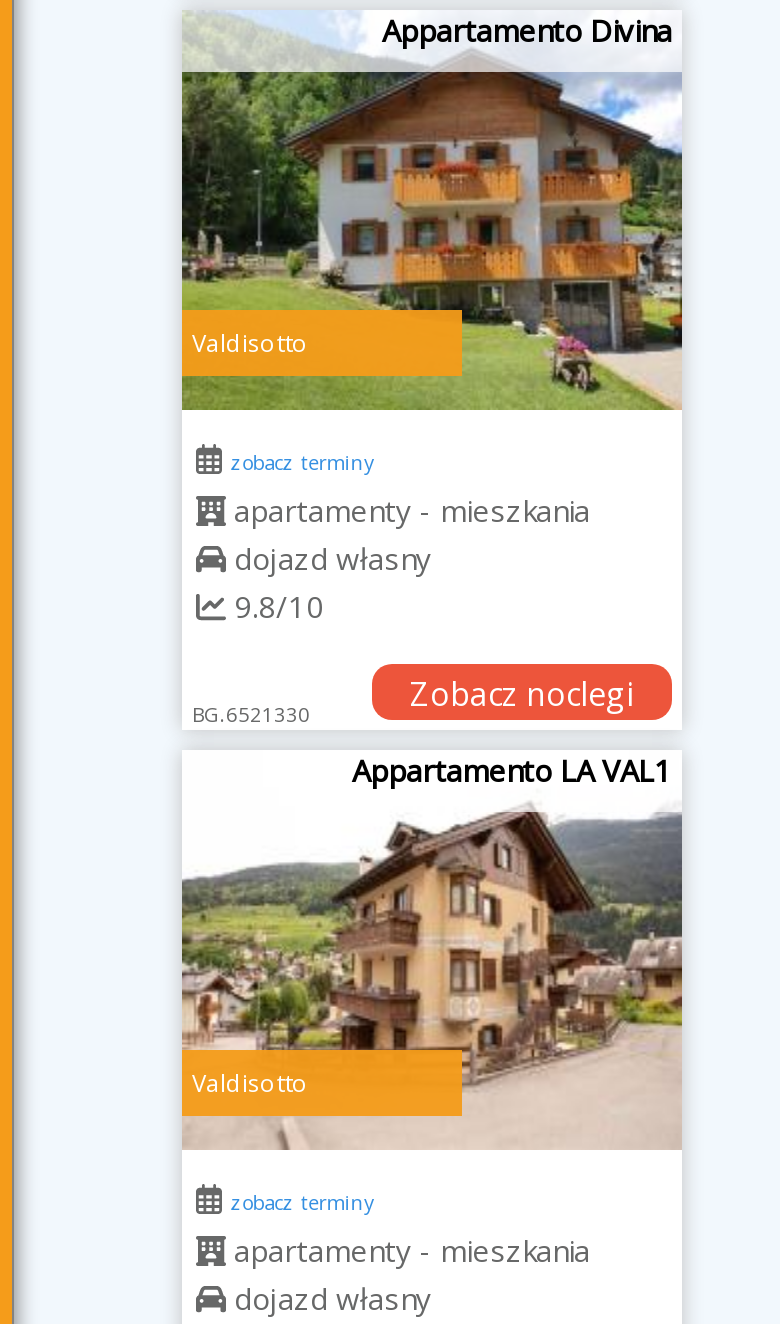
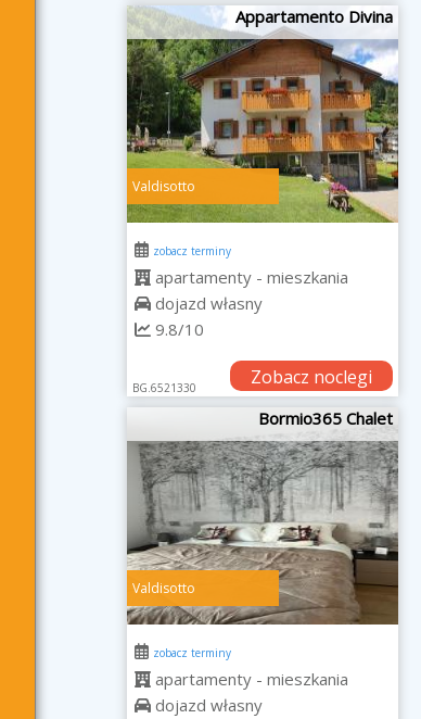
- Appartamento LA VAL1
+ Bormio365 Chalet

- [image]
+ [image]
